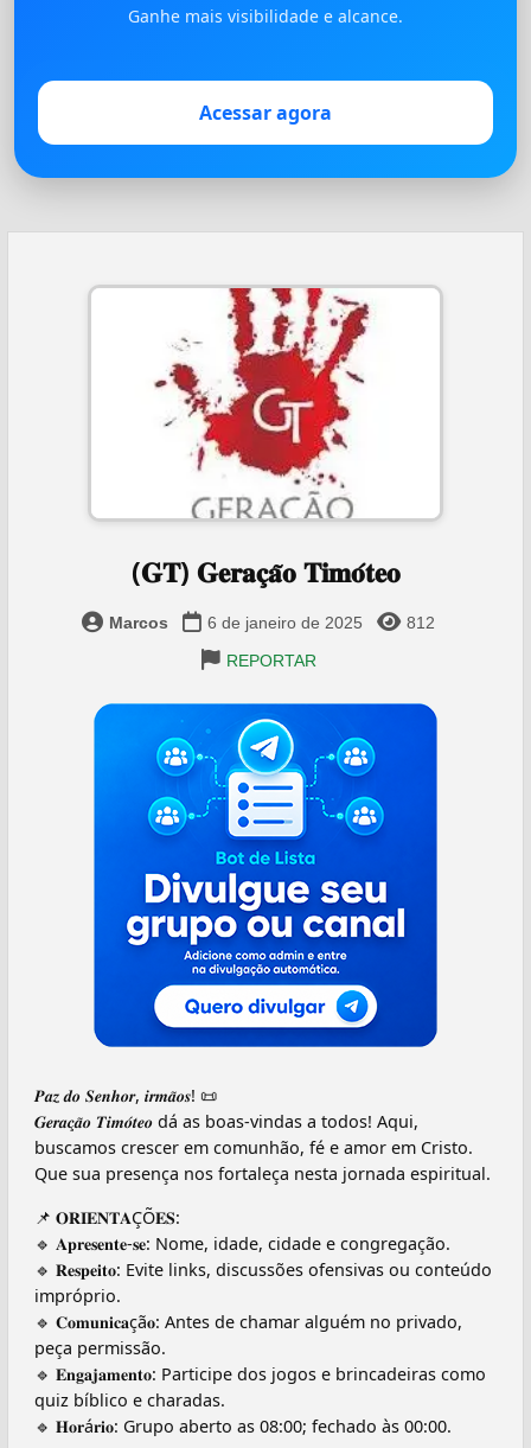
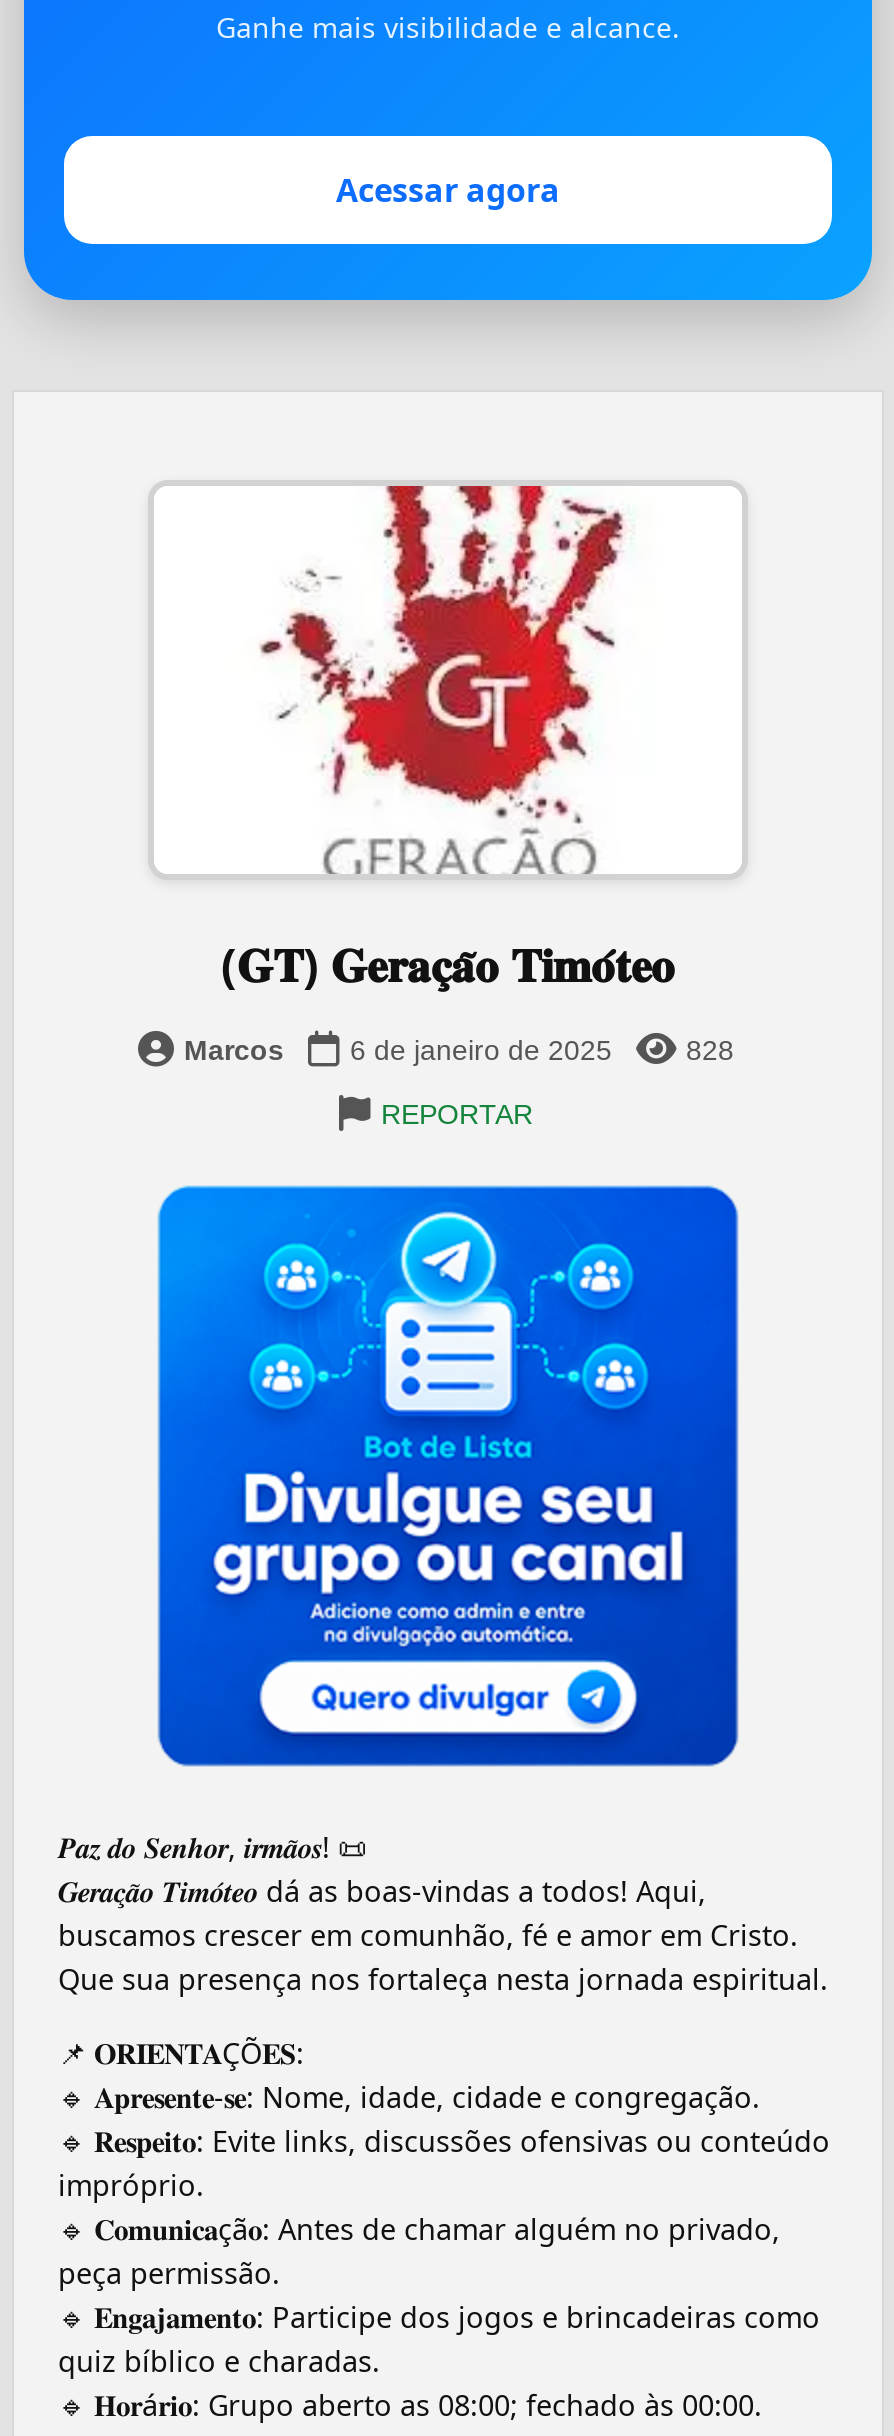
- 812
+ 828
